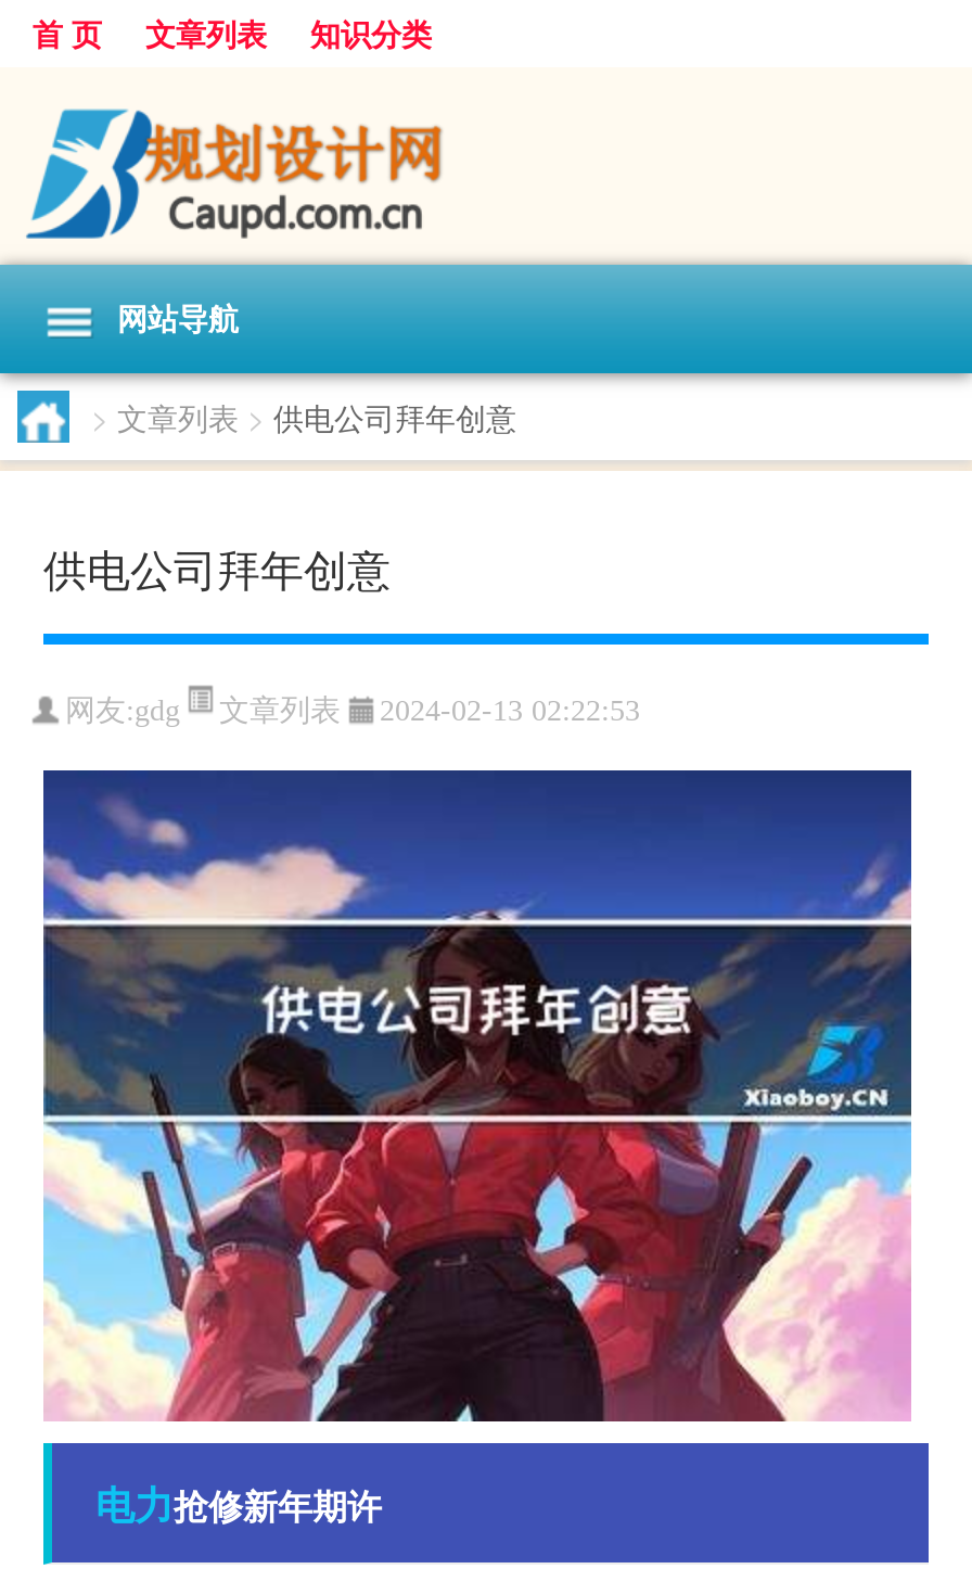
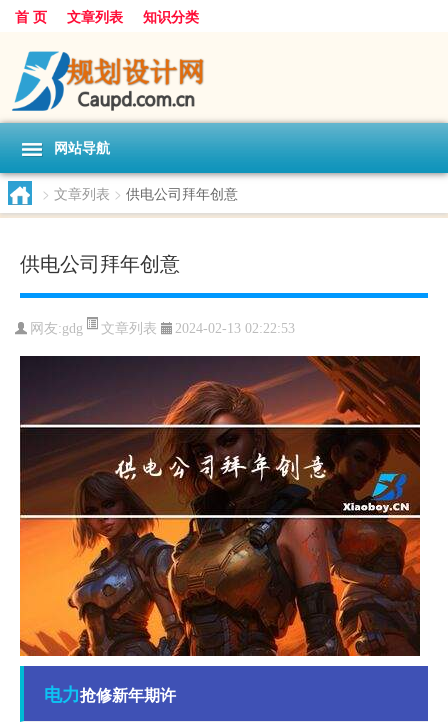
- [image]
+ [image]
